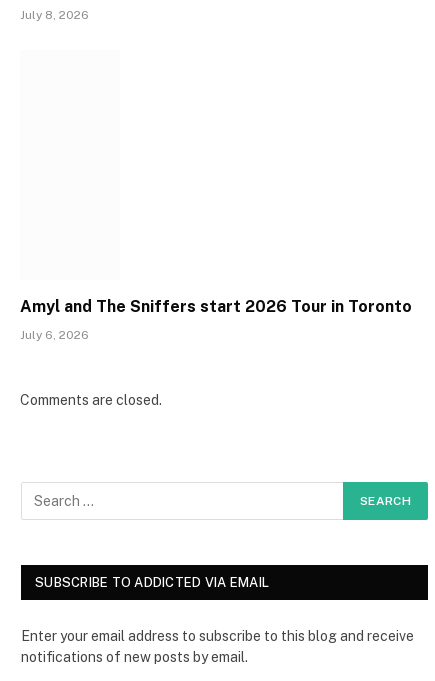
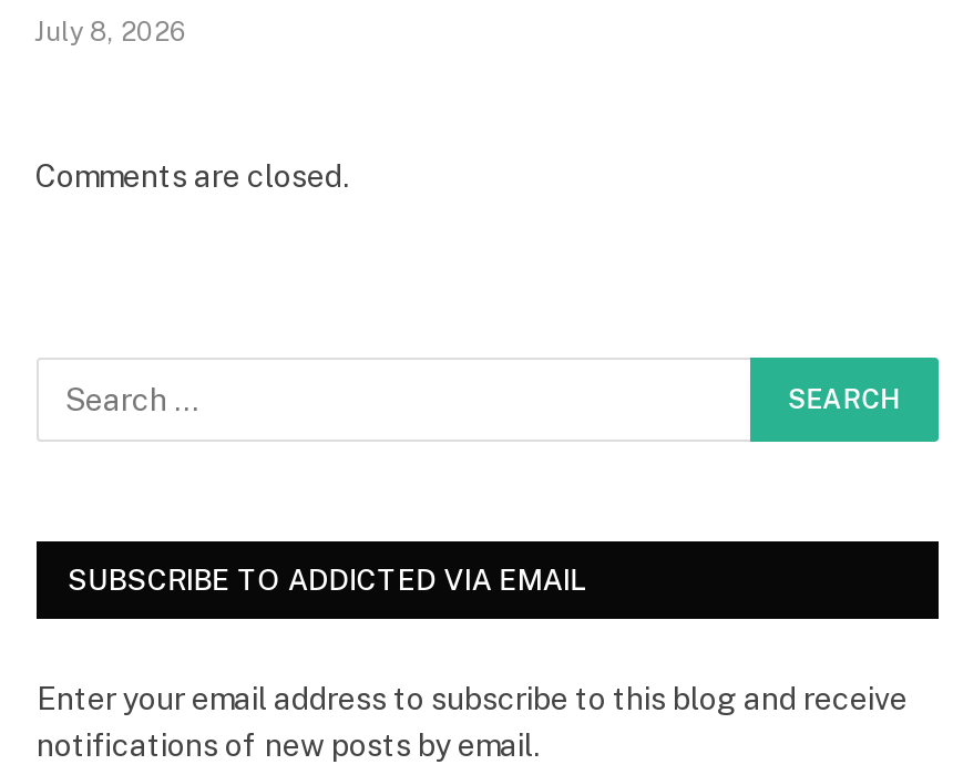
- Amyl and The Sniffers start 2026 Tour in Toronto
- July 6, 2026
